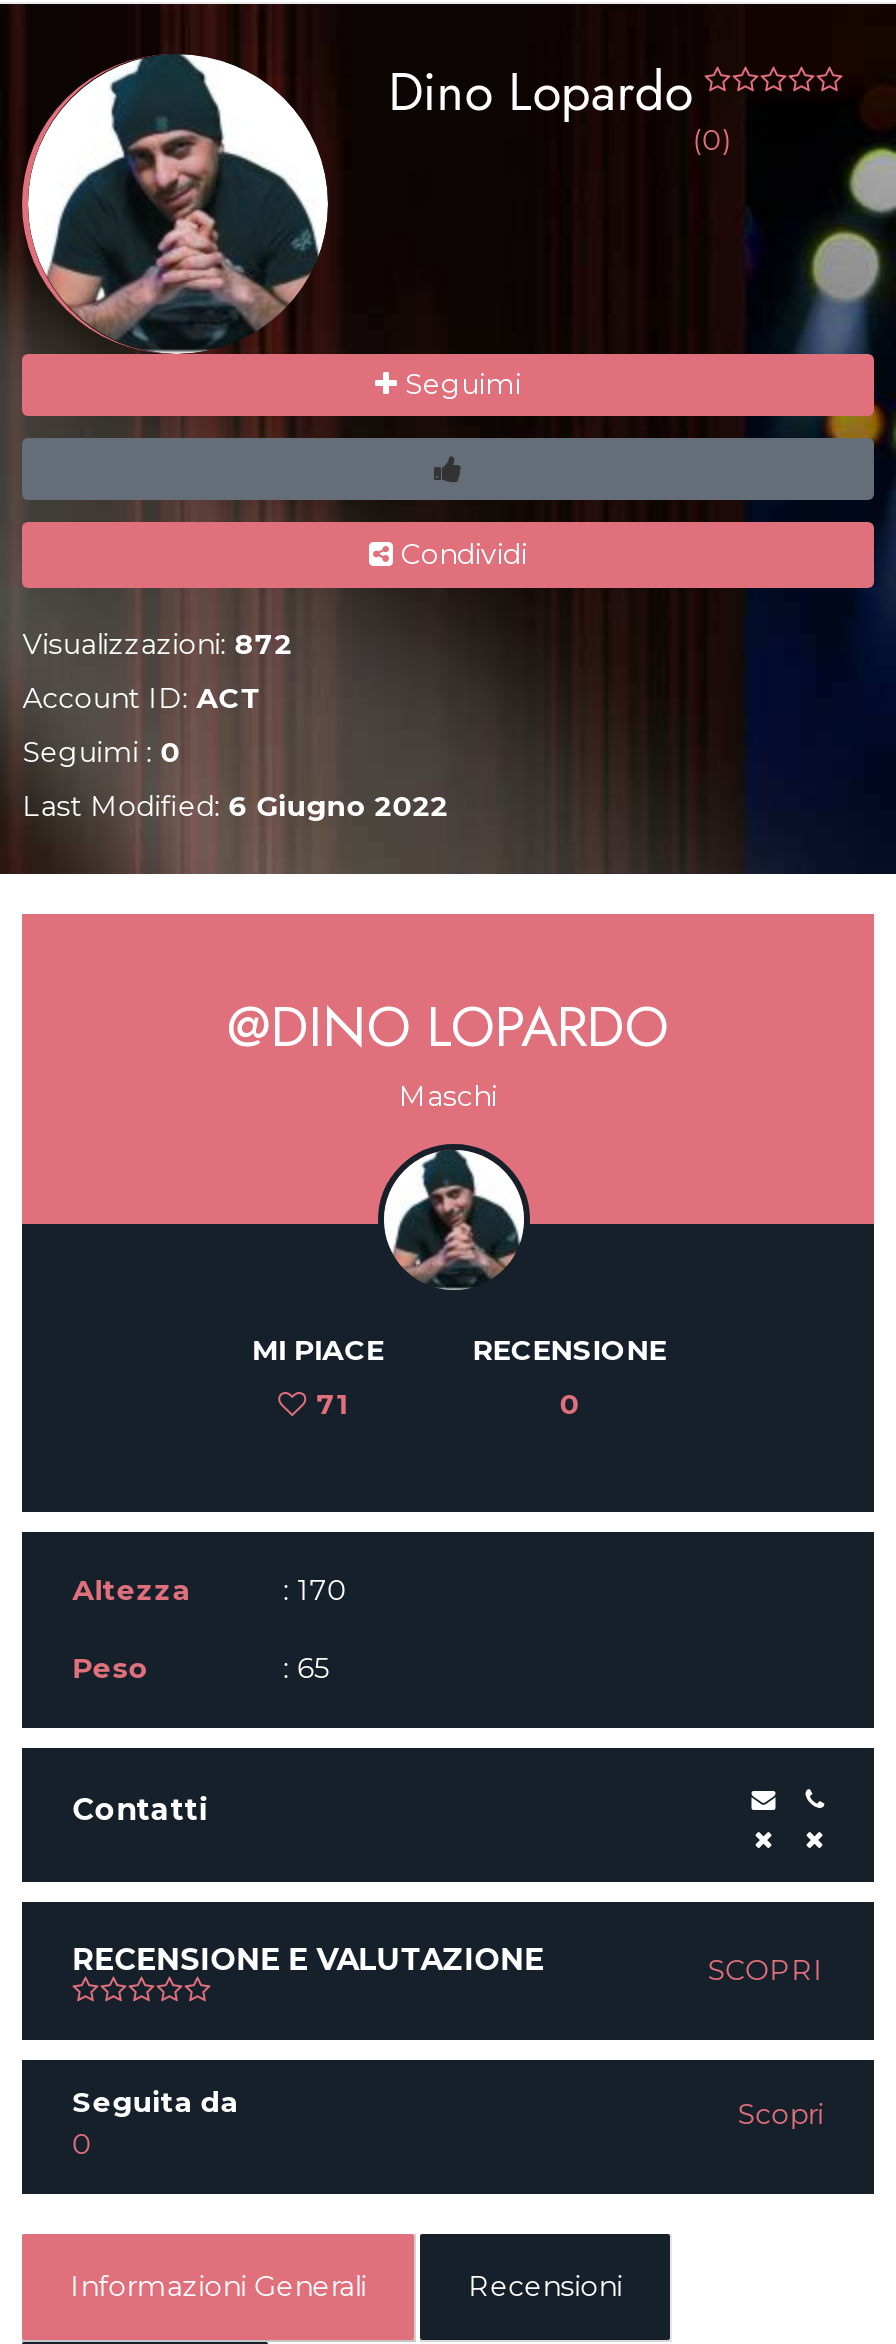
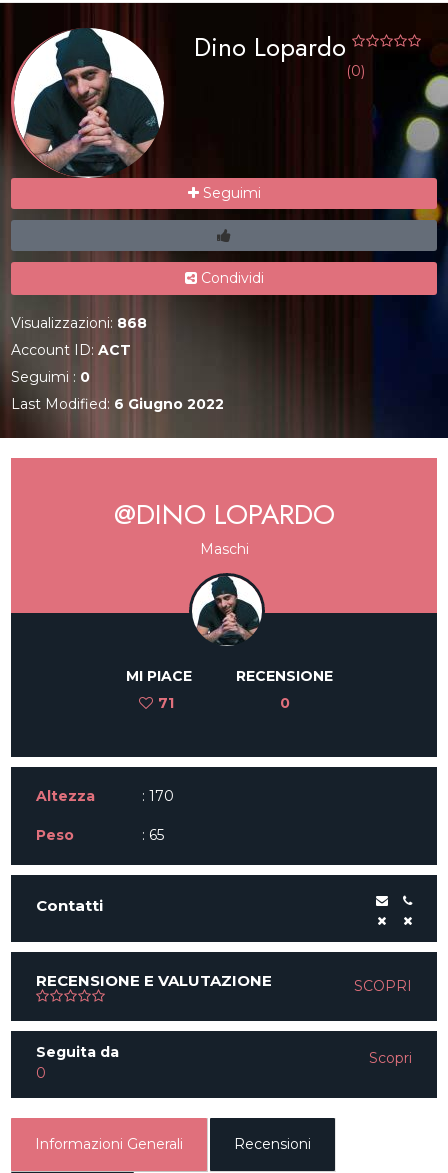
- Visualizzazioni: 872
+ Visualizzazioni: 868
